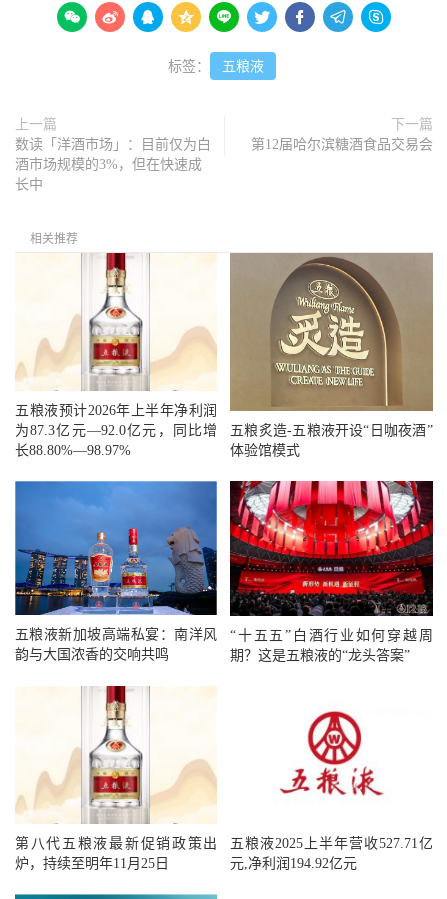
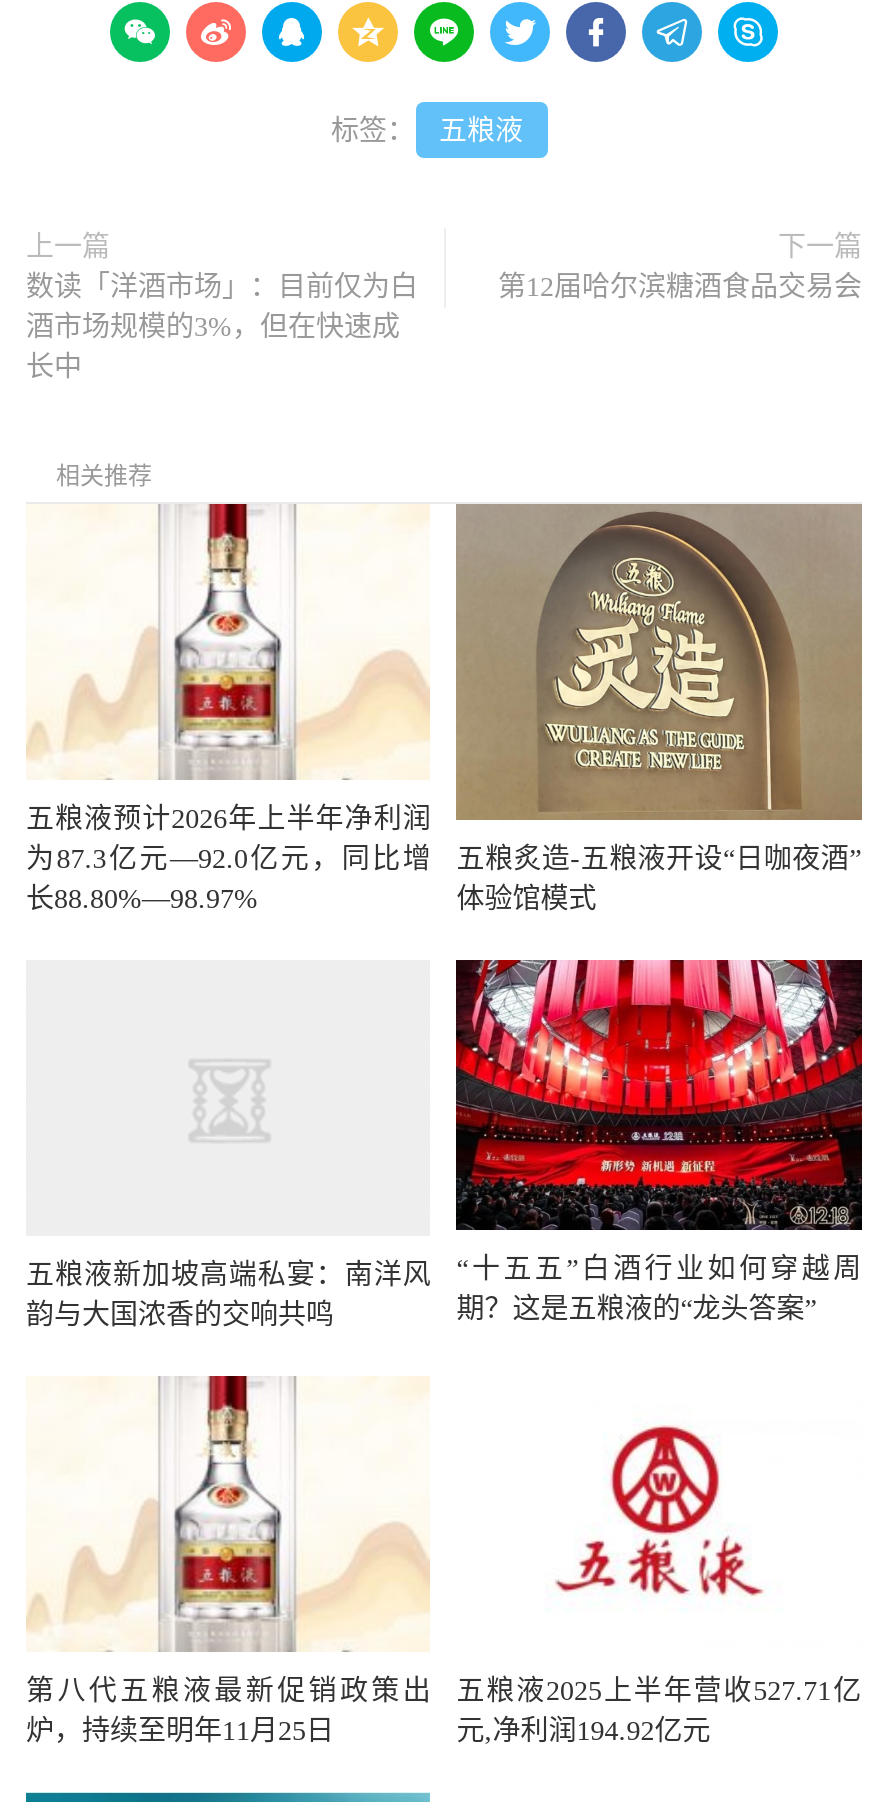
- [image]
